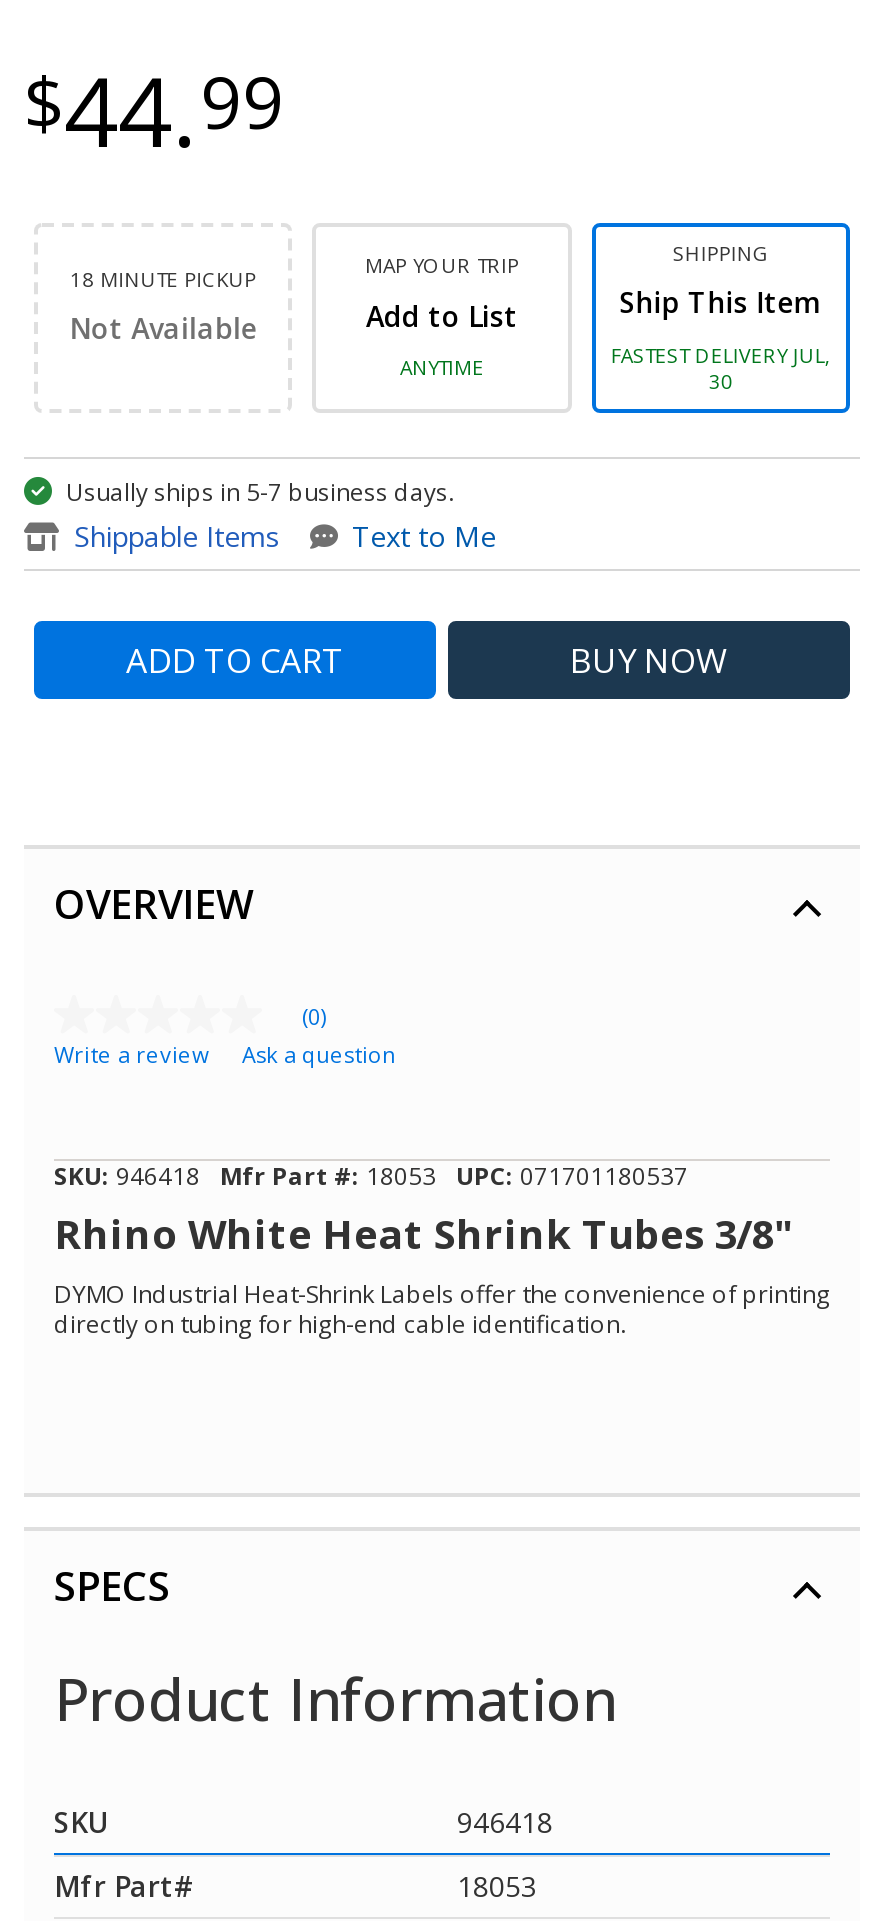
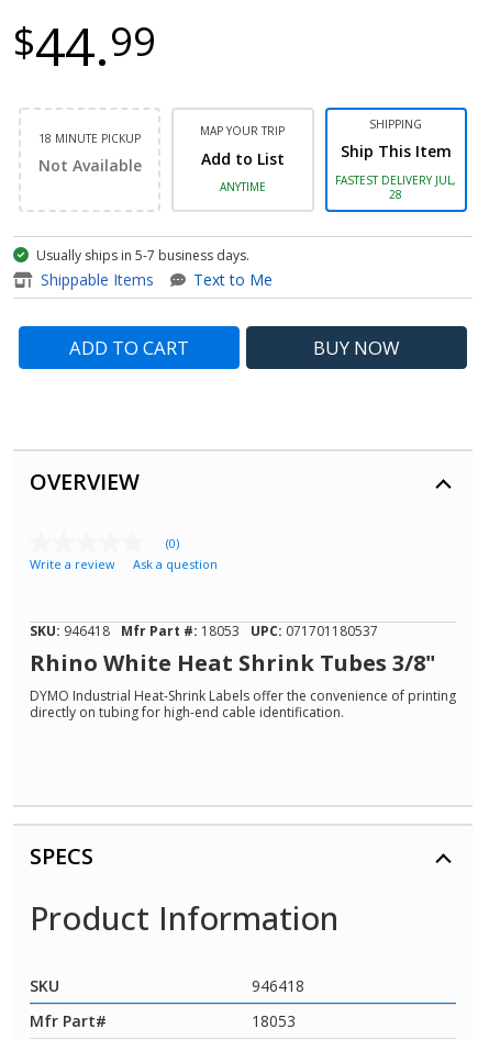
- 30
+ 28
